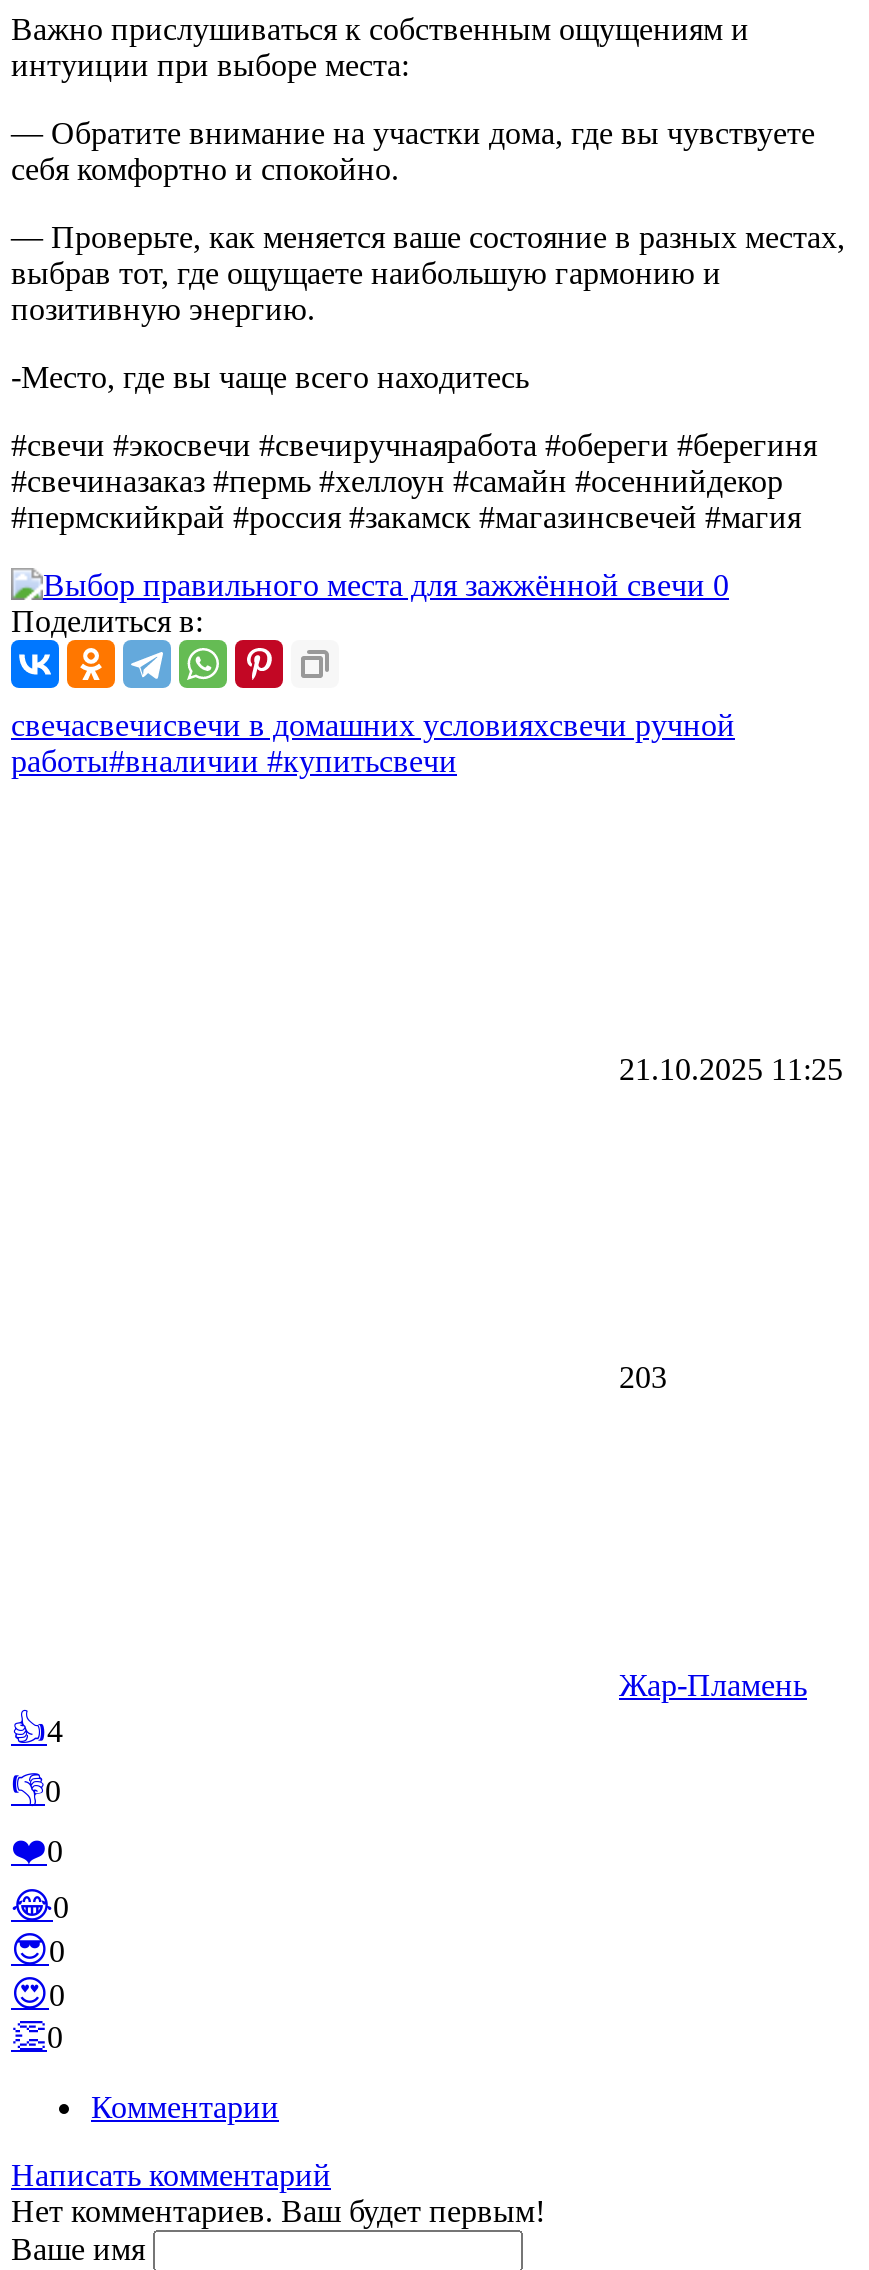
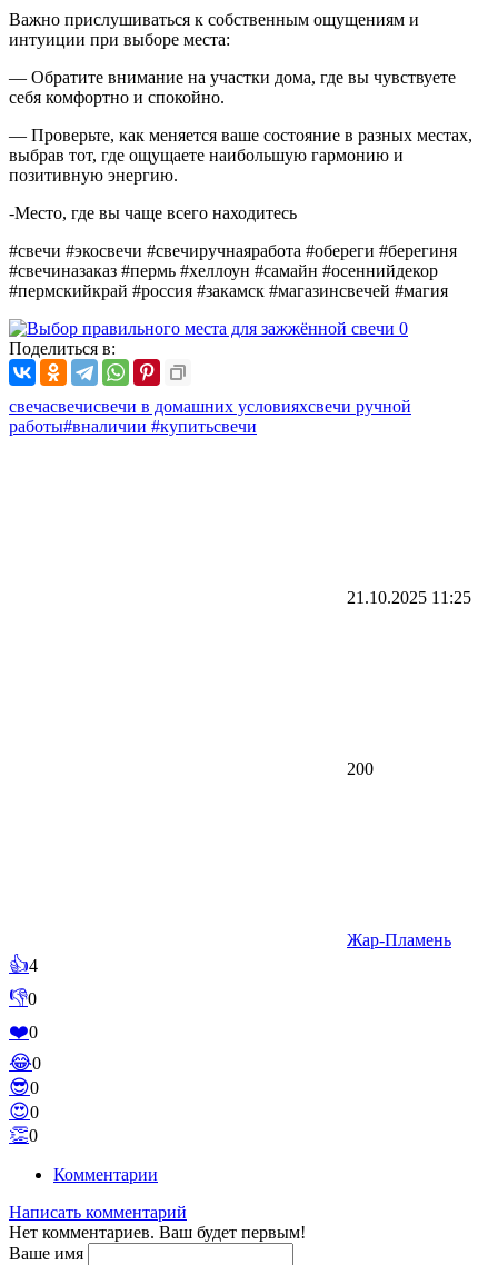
- 203
+ 200
